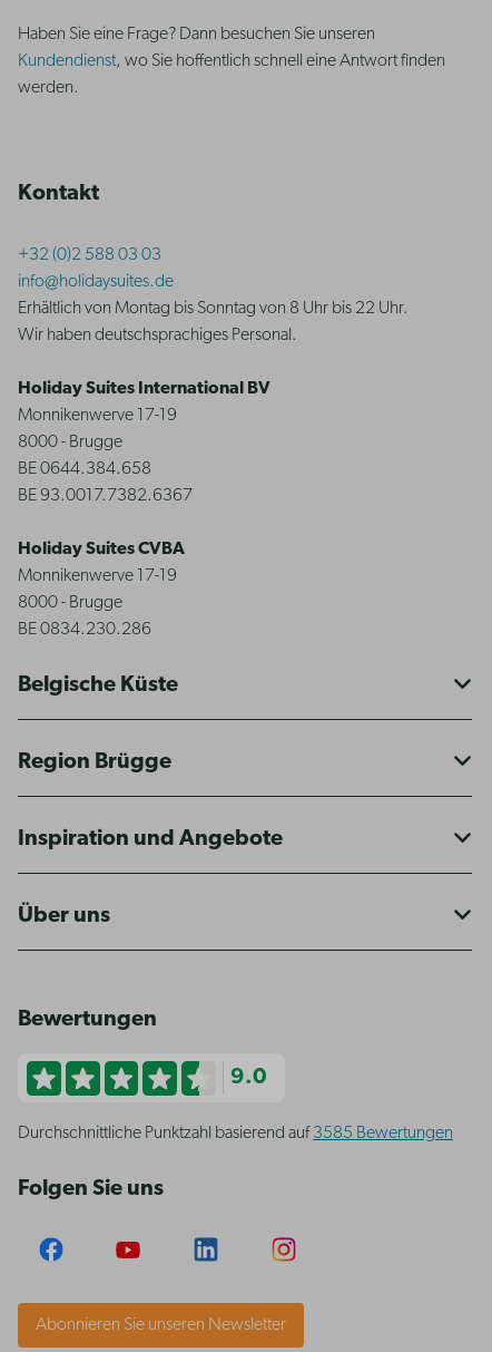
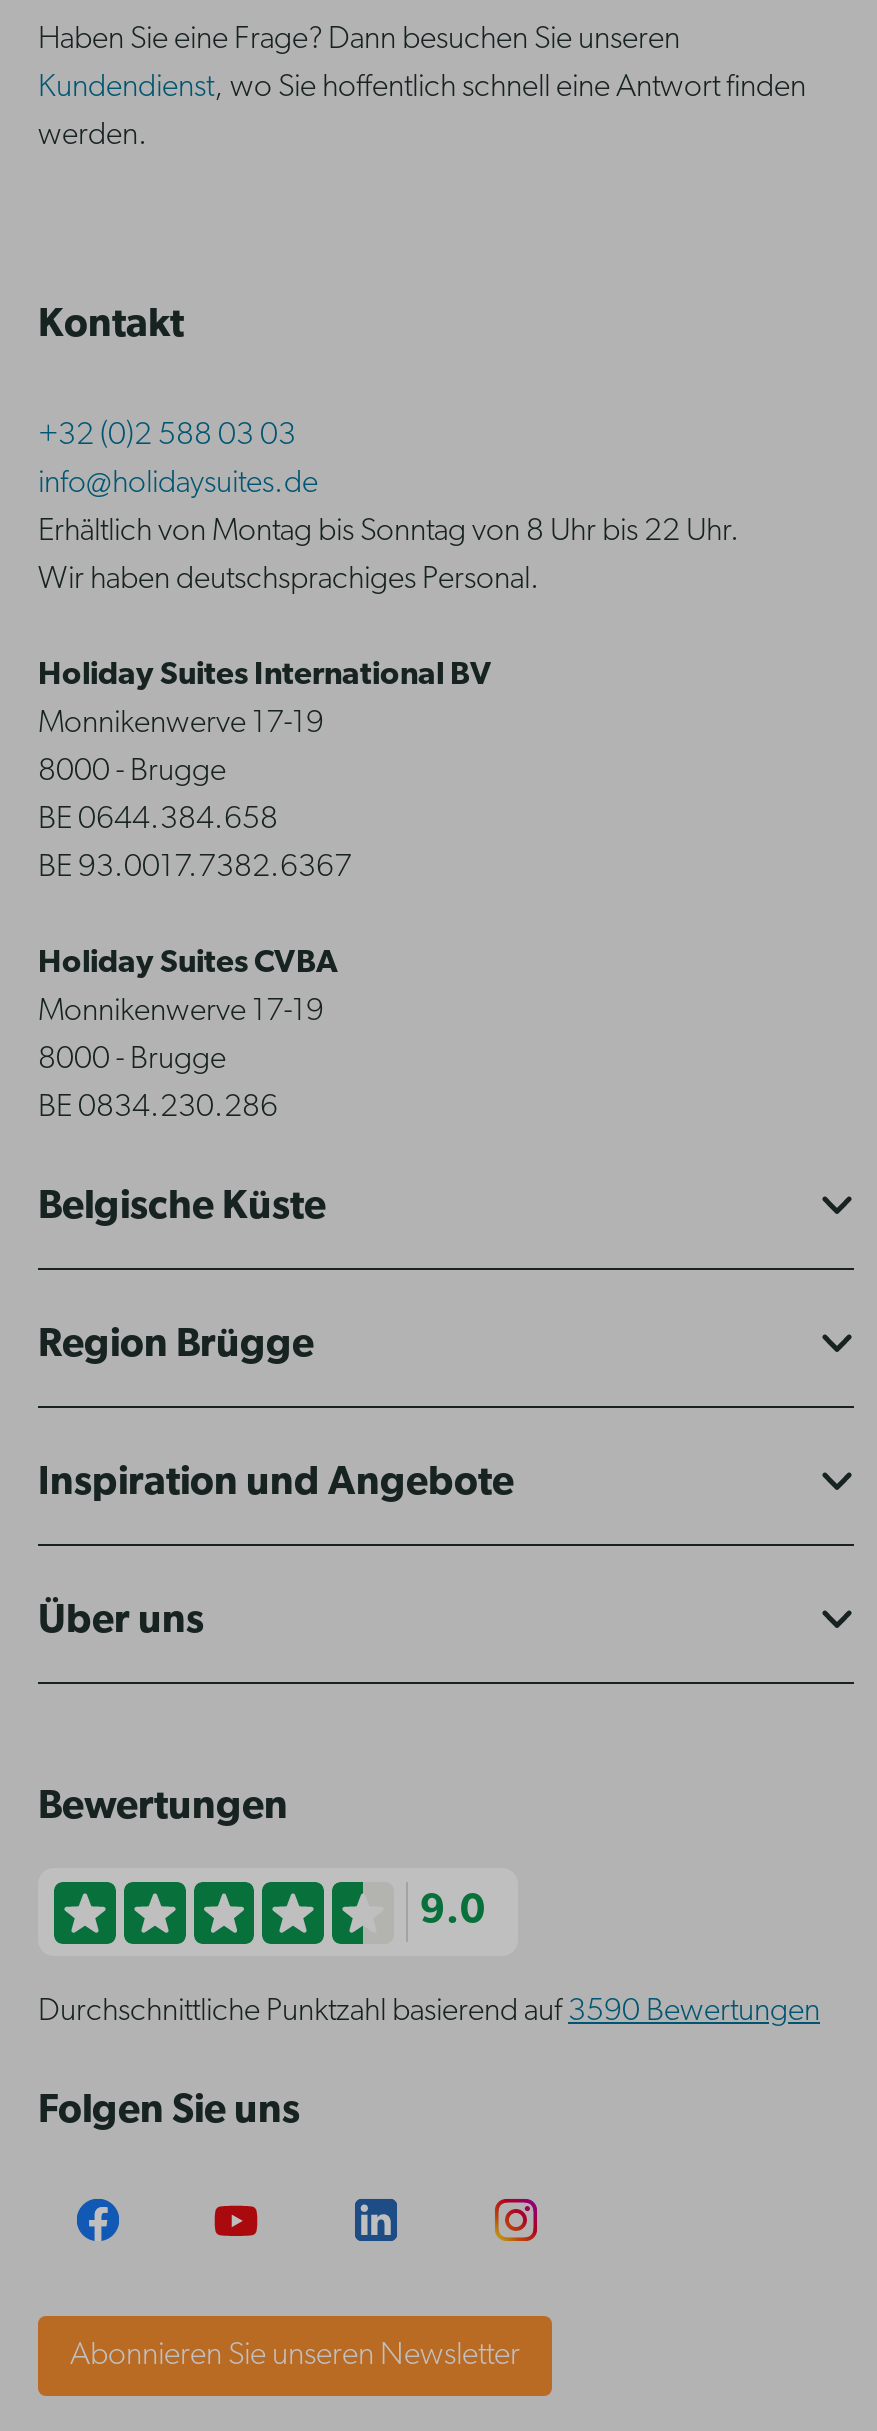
- Durchschnittliche Punktzahl basierend auf 3585 Bewertungen
+ Durchschnittliche Punktzahl basierend auf 3590 Bewertungen
